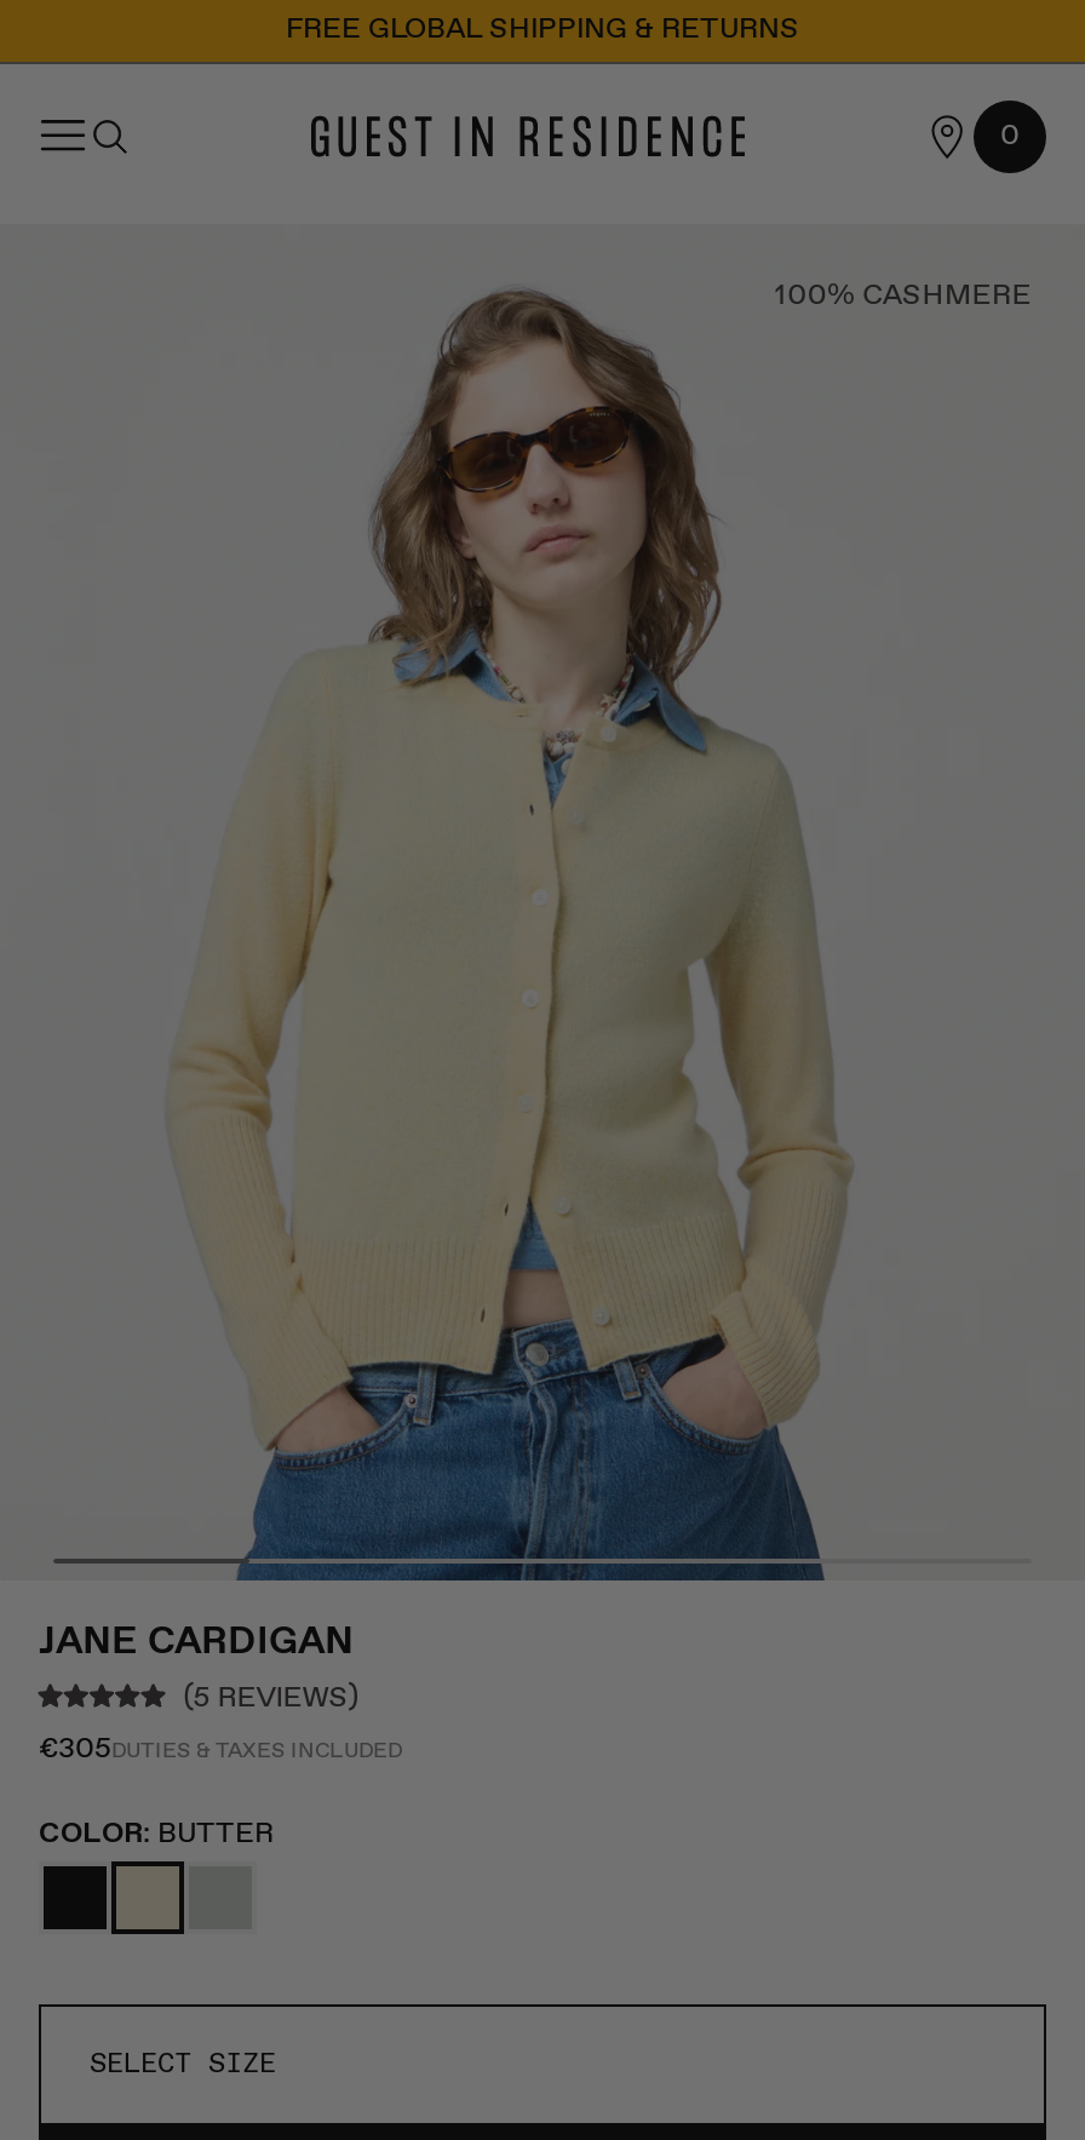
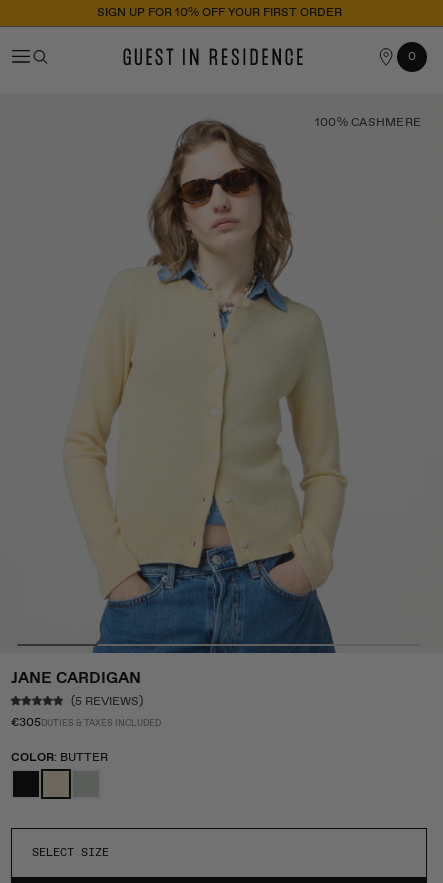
- FREE GLOBAL SHIPPING & RETURNS
+ SIGN UP FOR 10% OFF YOUR FIRST ORDER
